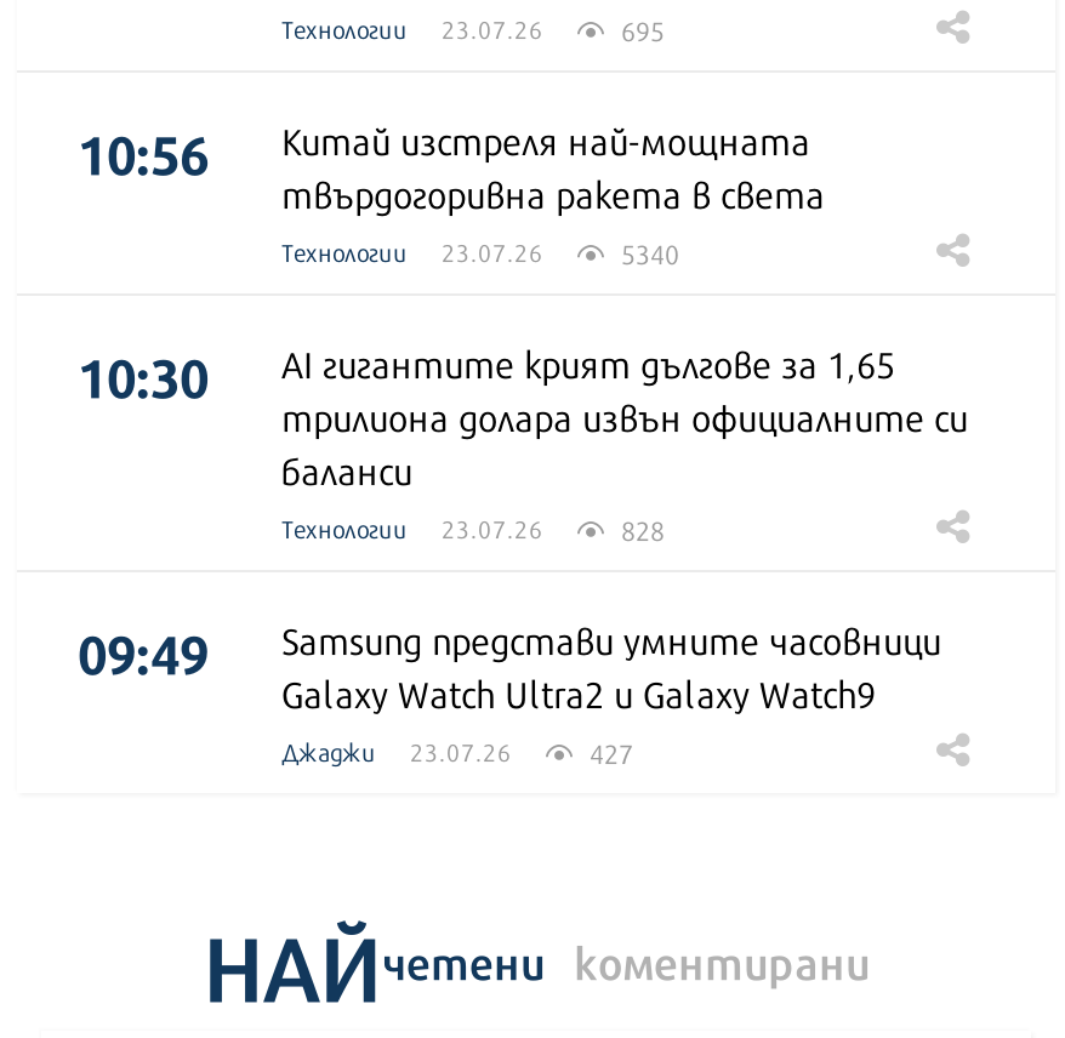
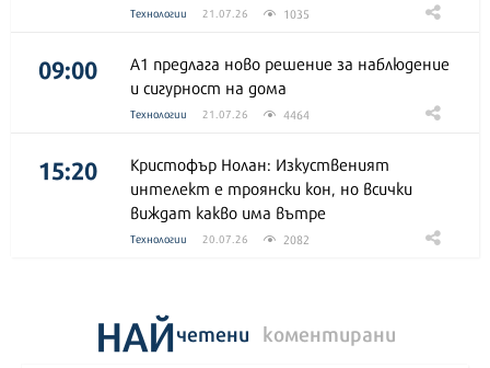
- 23.07.26
- 695
+ 21.07.26
+ 1035

- 10:56
- Китай изстреля най-мощната
- твърдогоривна ракета в света
+ 09:00
+ А1 предлага ново решение за наблюдение
+ и сигурност на дома

- 23.07.26
- 5340
+ 21.07.26
+ 4464

- 10:30
- AI гигантите крият дългове за 1,65
- трилиона долара извън официалните си
- баланси
+ 15:20
+ Кристофър Нолан: Изкуственият
+ интелект е троянски кон, но всички
+ виждат какво има вътре

- 23.07.26
- 828
- 09:49
- Samsung представи умните часовници
- Galaxy Watch Ultra2 и Galaxy Watch9
- Джаджи
- 23.07.26
- 427
+ 20.07.26
+ 2082
